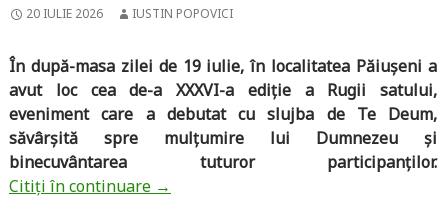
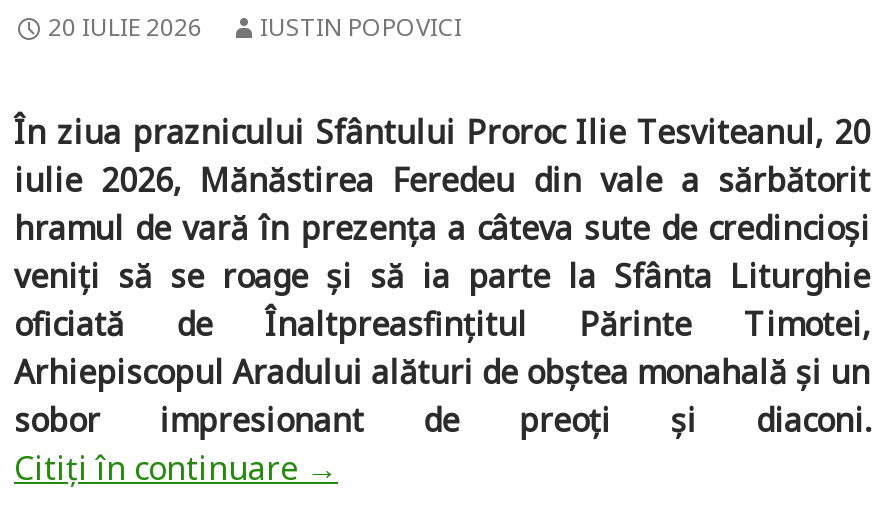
- În după-masa zilei de 19 iulie, în localitatea Păiușeni a
- avut loc cea de-a XXXVI-a ediție a Rugii satului,
- eveniment care a debutat cu slujba de Te Deum,
- săvârșită spre mulțumire lui Dumnezeu și
- binecuvântarea tuturor participanților.
+ În ziua praznicului Sfântului Proroc Ilie Tesviteanul, 20
+ iulie 2026, Mănăstirea Feredeu din vale a sărbătorit
+ hramul de vară în prezența a câteva sute de credincioși
+ veniți să se roage și să ia parte la Sfânta Liturghie
+ oficiată de Înaltpreasfinţitul Părinte Timotei,
+ Arhiepiscopul Aradului alături de obştea monahală și un
+ sobor impresionant de preoți și diaconi.
